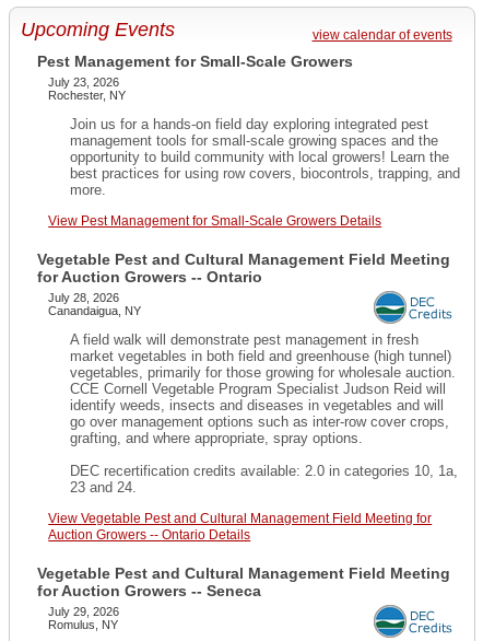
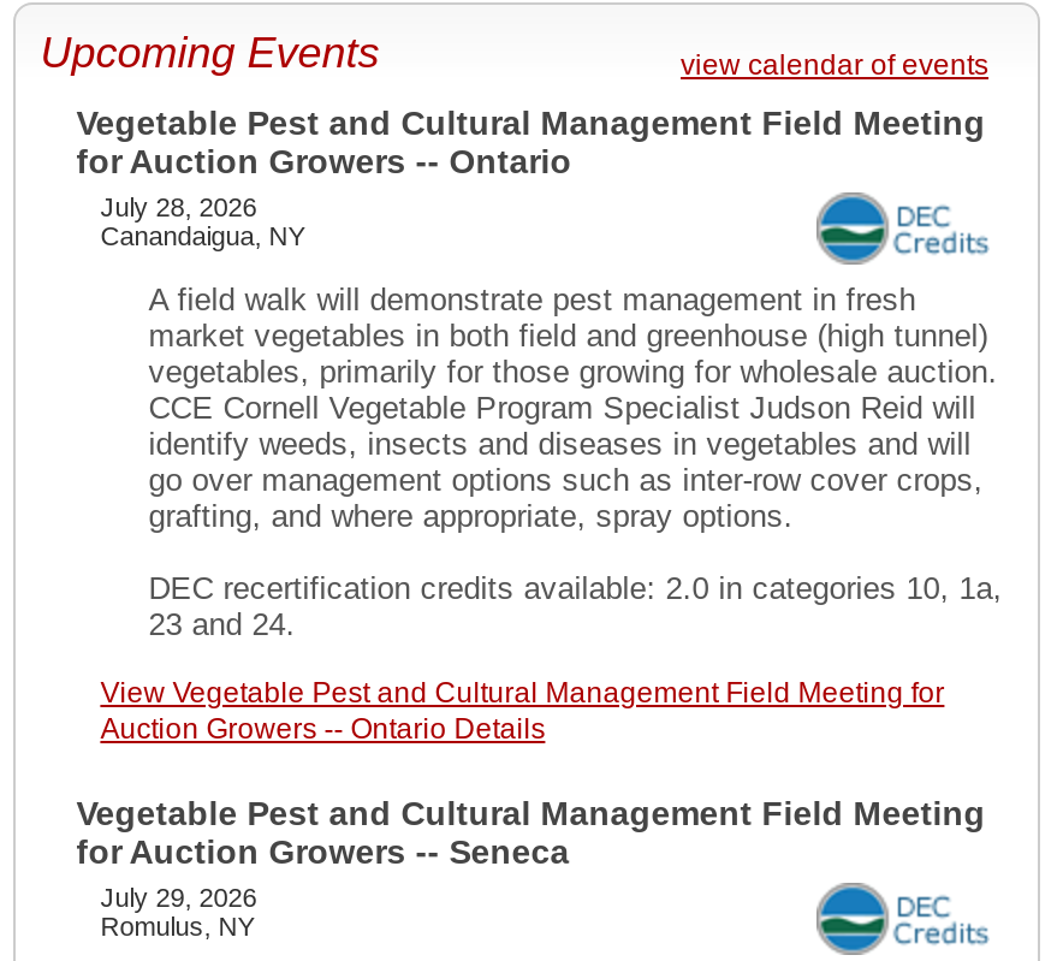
- Pest Management for Small-Scale Growers
- July 23, 2026
- Rochester, NY
- Join us for a hands-on field day exploring integrated pest
- management tools for small-scale growing spaces and the
- opportunity to build community with local growers! Learn the
- best practices for using row covers, biocontrols, trapping, and
- more.
- View Pest Management for Small-Scale Growers Details
